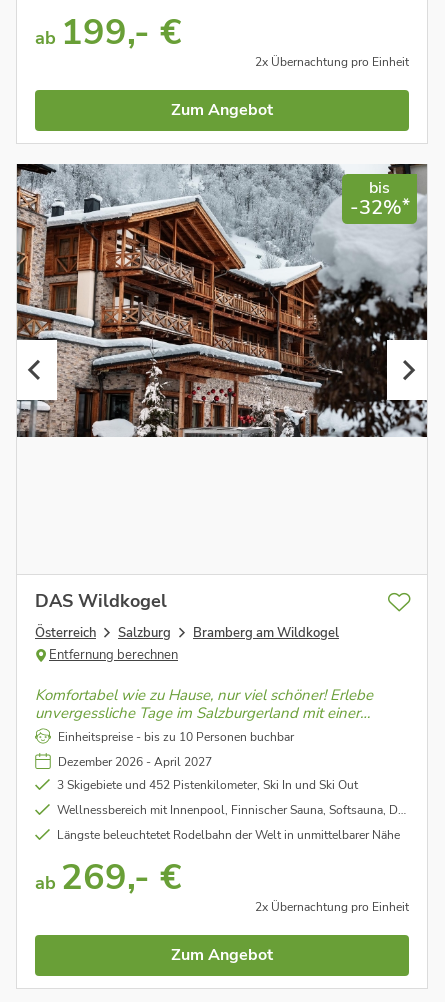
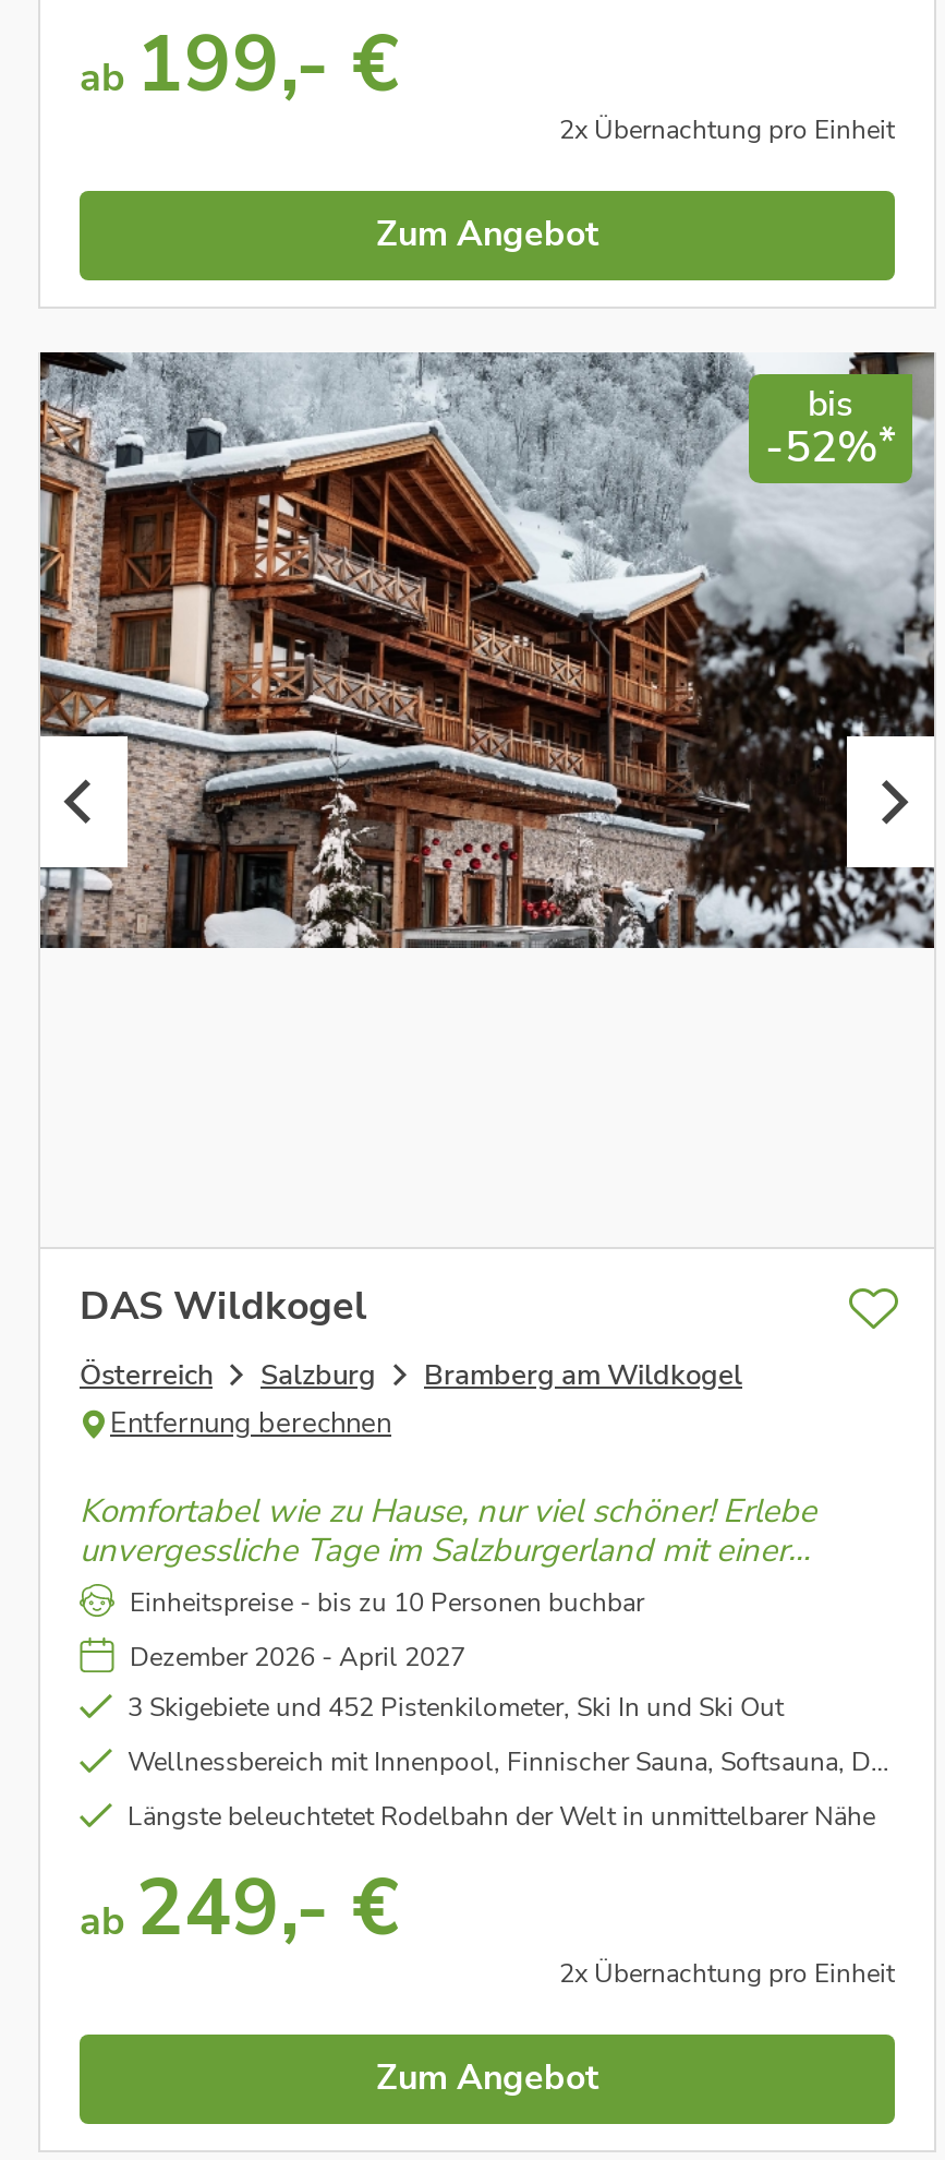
- -32%*
+ -52%*

- ab269,- €
+ ab249,- €
